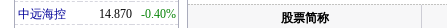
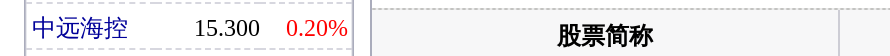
- 14.870
+ 15.300

- -0.40%
+ 0.20%
